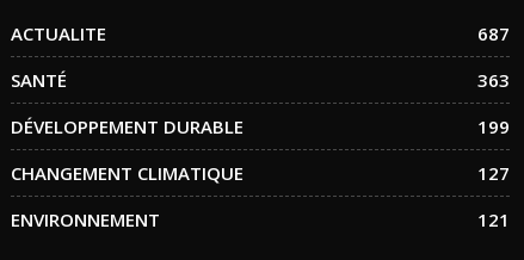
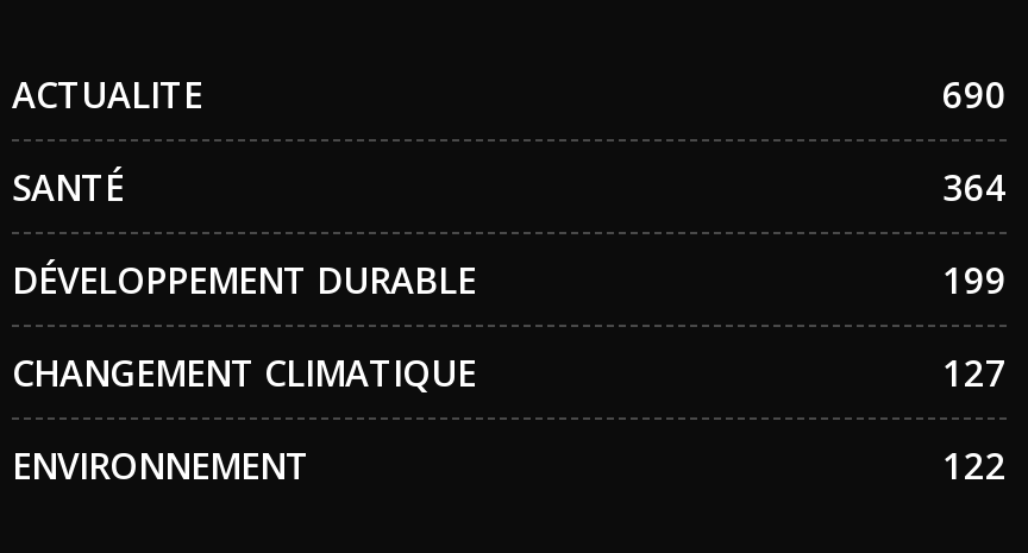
- 687
+ 690

- 363
+ 364

- 121
+ 122
